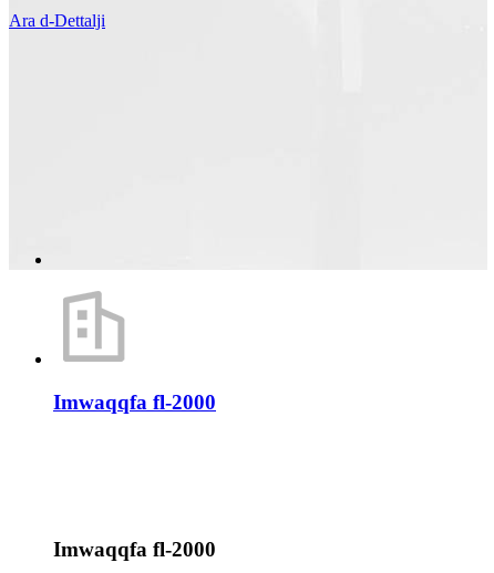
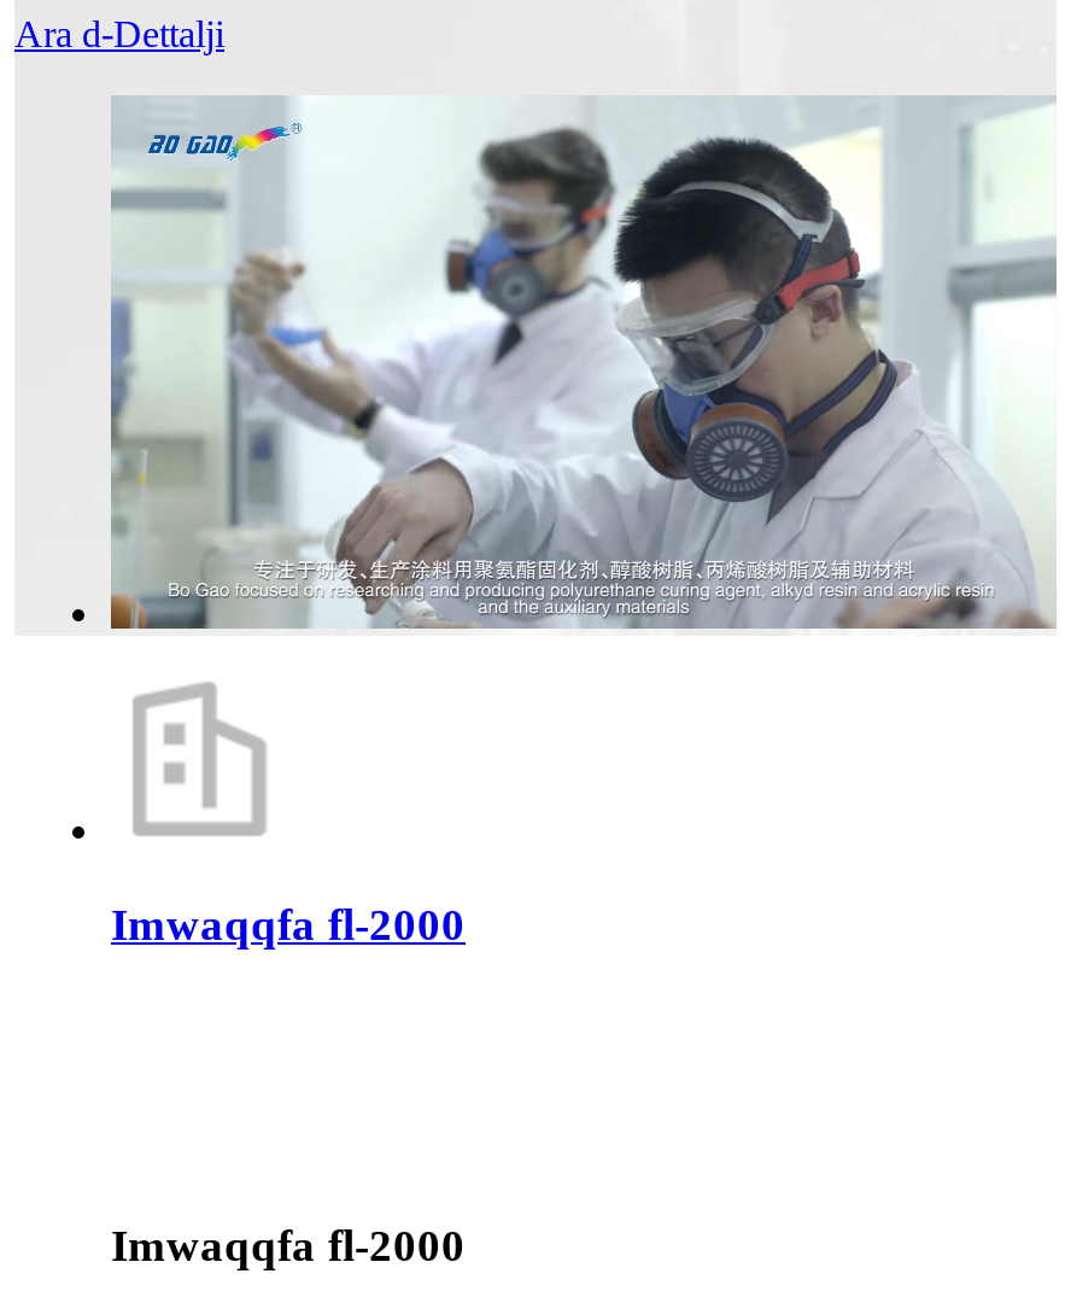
+ [image]
